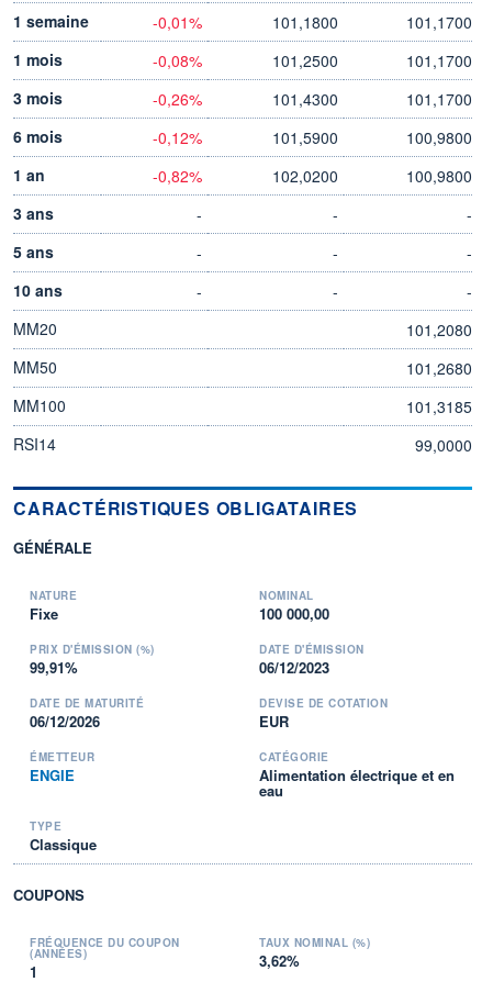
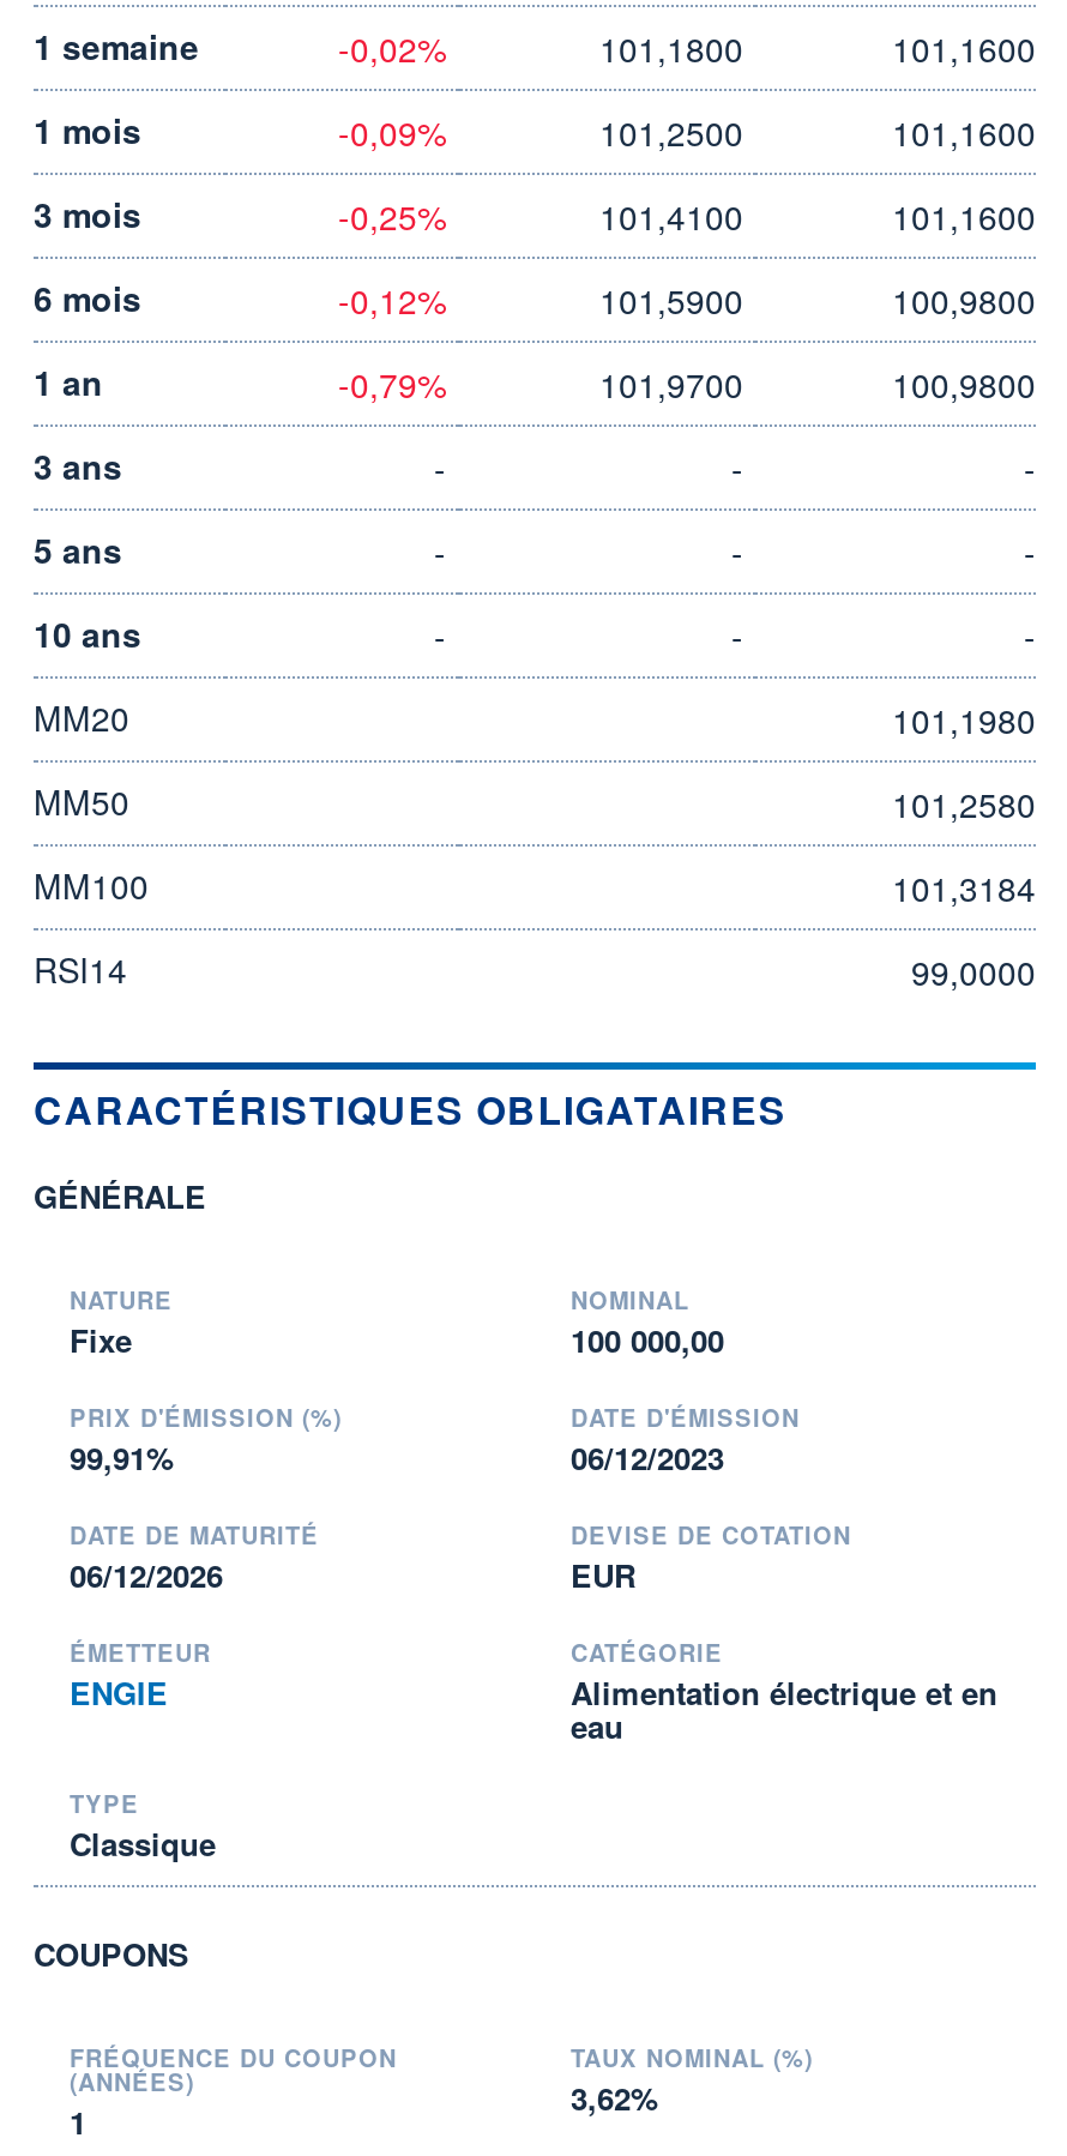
- -0,01%
+ -0,02%

- 101,1700
+ 101,1600

- -0,08%
+ -0,09%

- 101,1700
+ 101,1600

- -0,26%
+ -0,25%

- 101,4300
+ 101,4100

- 101,1700
+ 101,1600

- -0,82%
+ -0,79%

- 102,0200
+ 101,9700

- 101,2080
+ 101,1980

- 101,2680
+ 101,2580

- 101,3185
+ 101,3184
